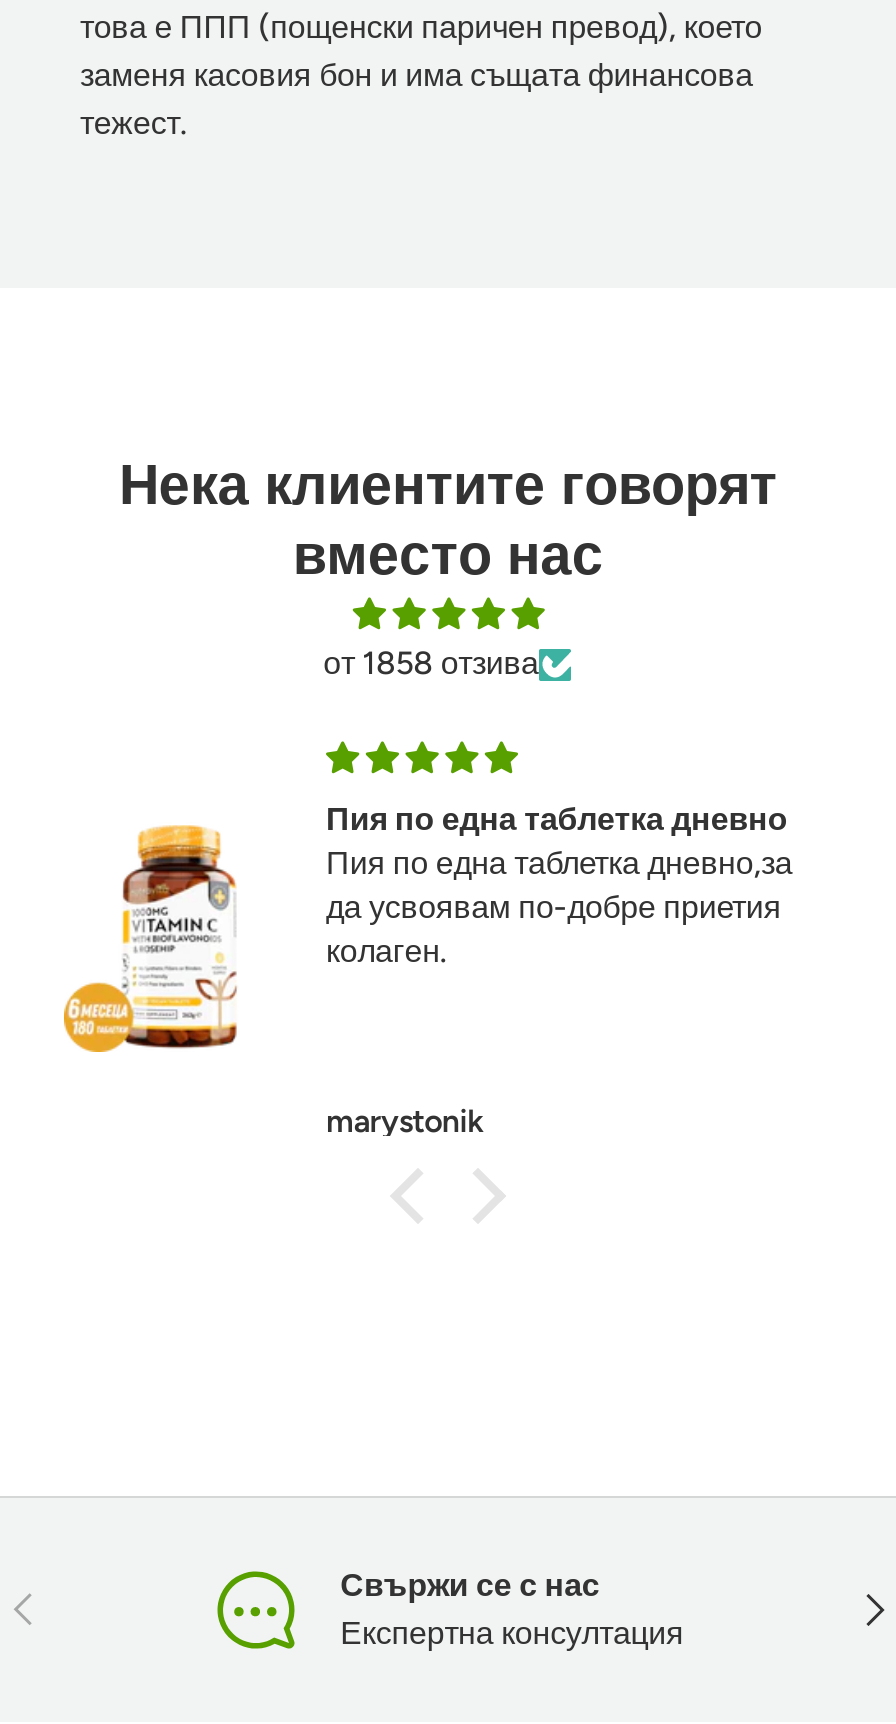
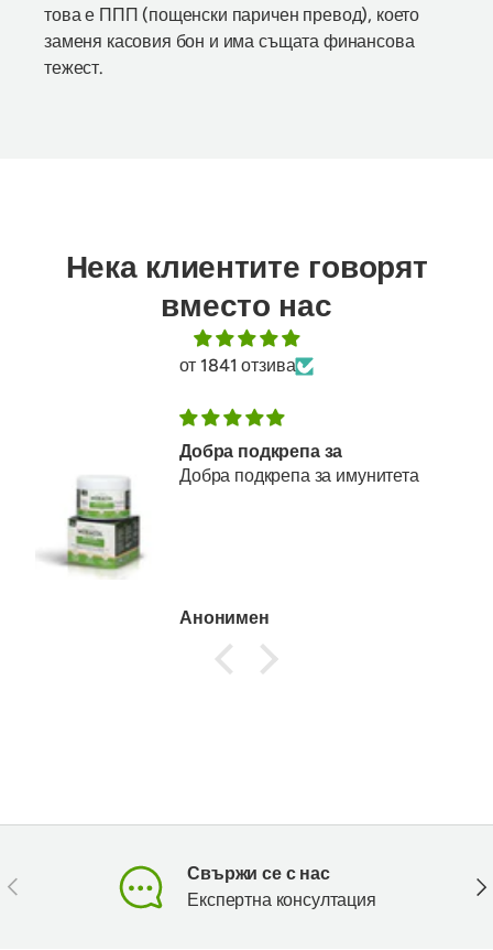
- от 1858 отзива
+ от 1841 отзива

- [image]
- Пия по една таблетка дневно
- Пия по една таблетка дневно,за
- да усвоявам по-добре приетия
- колаген.
+ [image]
+ Добра подкрепа за
+ Добра подкрепа за имунитета

- marystonik
+ Анонимен
